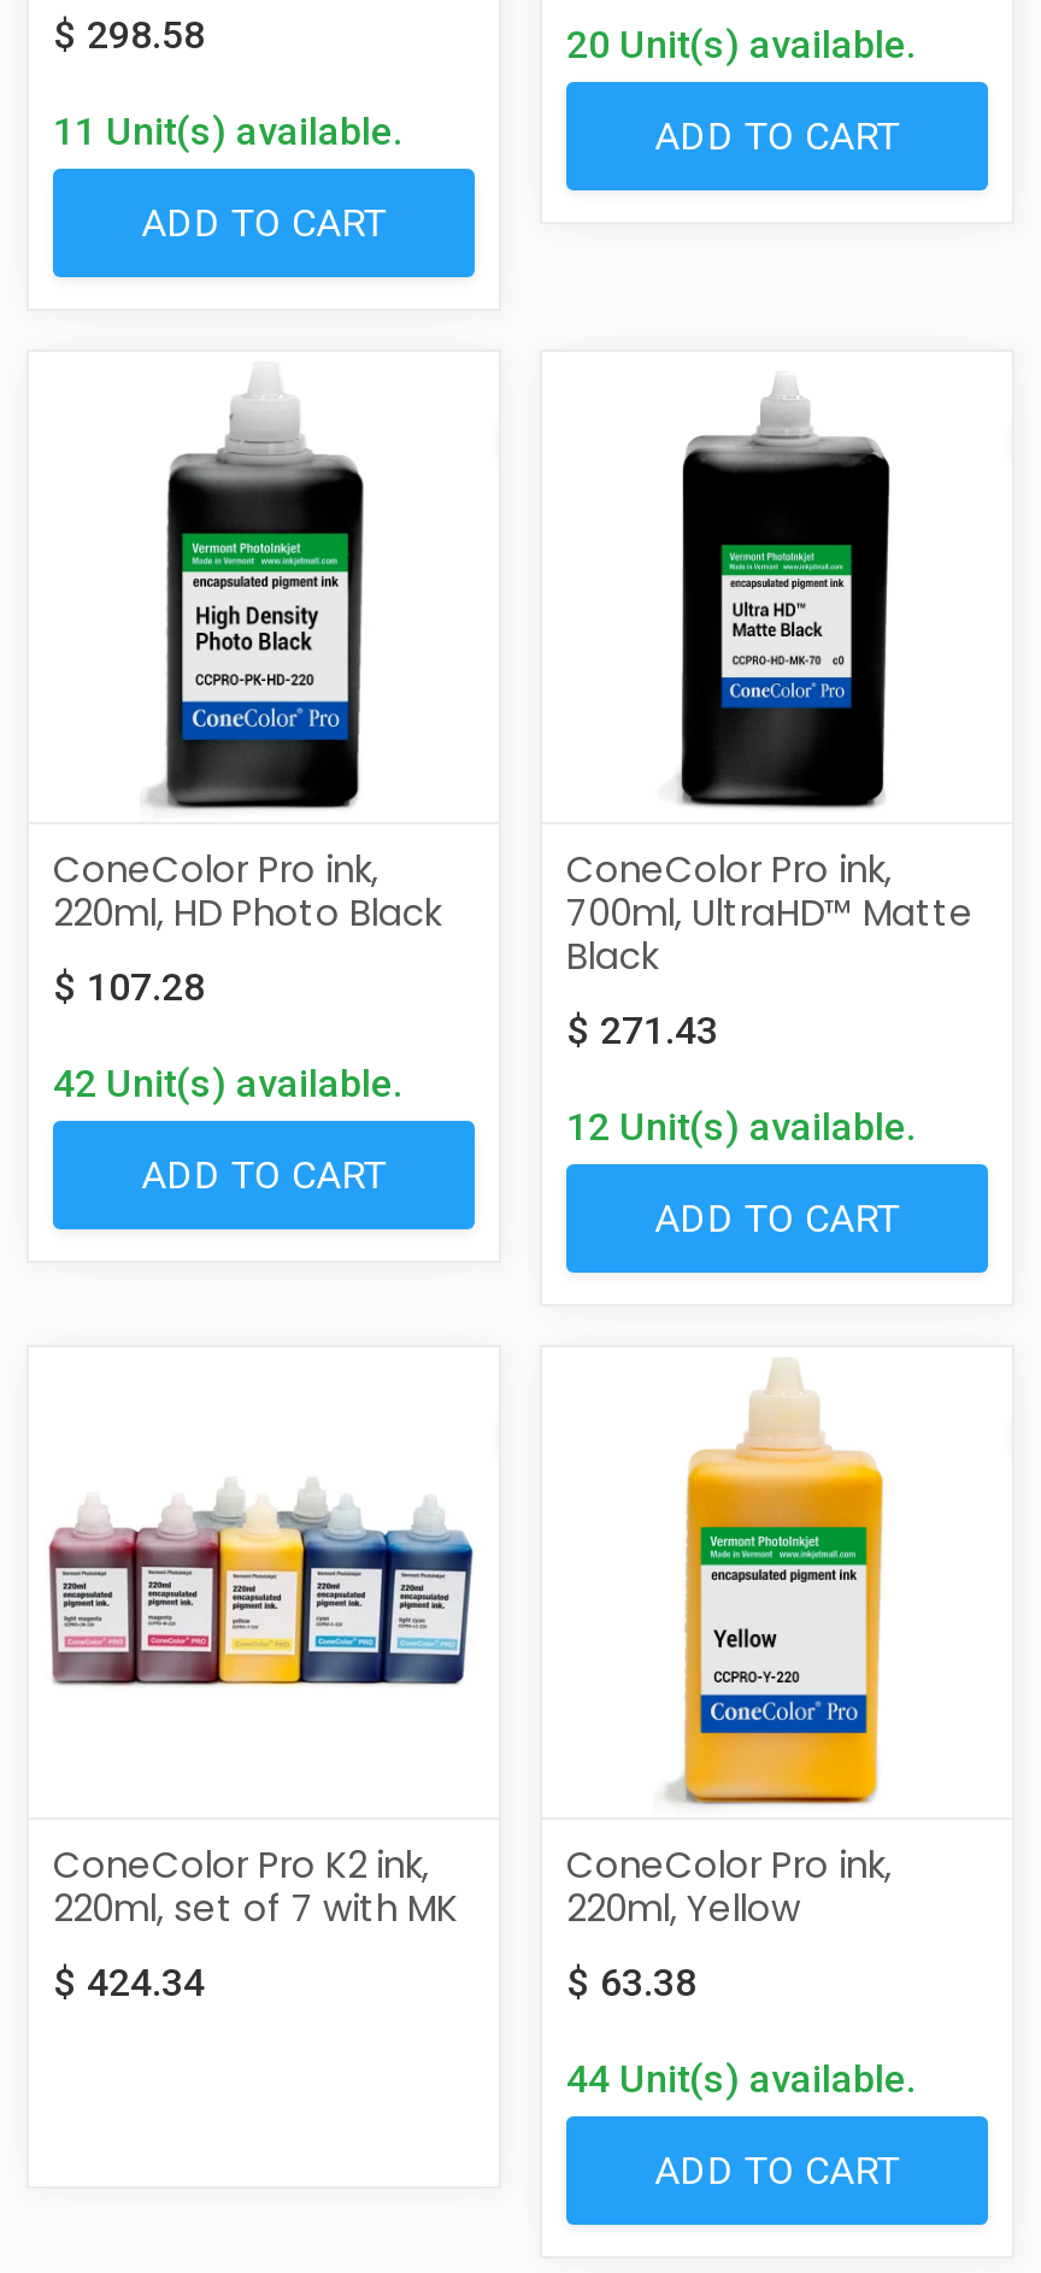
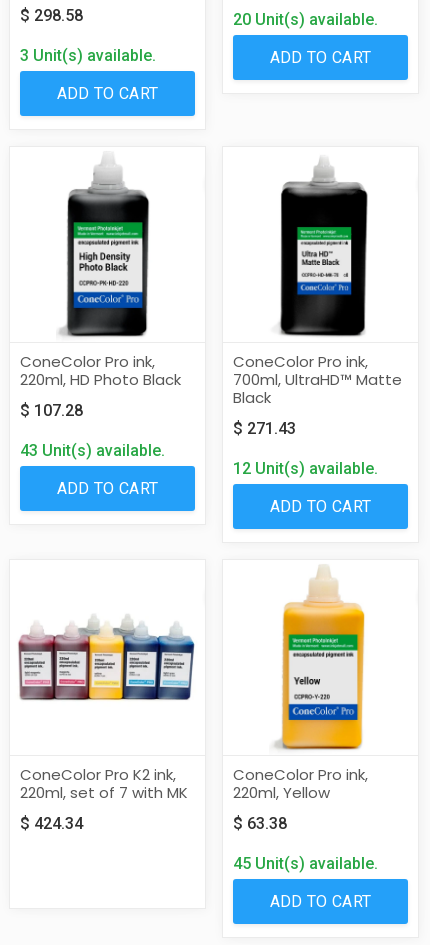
- 11 Unit(s) available.
+ 3 Unit(s) available.

- 42 Unit(s) available.
+ 43 Unit(s) available.

- 44 Unit(s) available.
+ 45 Unit(s) available.
